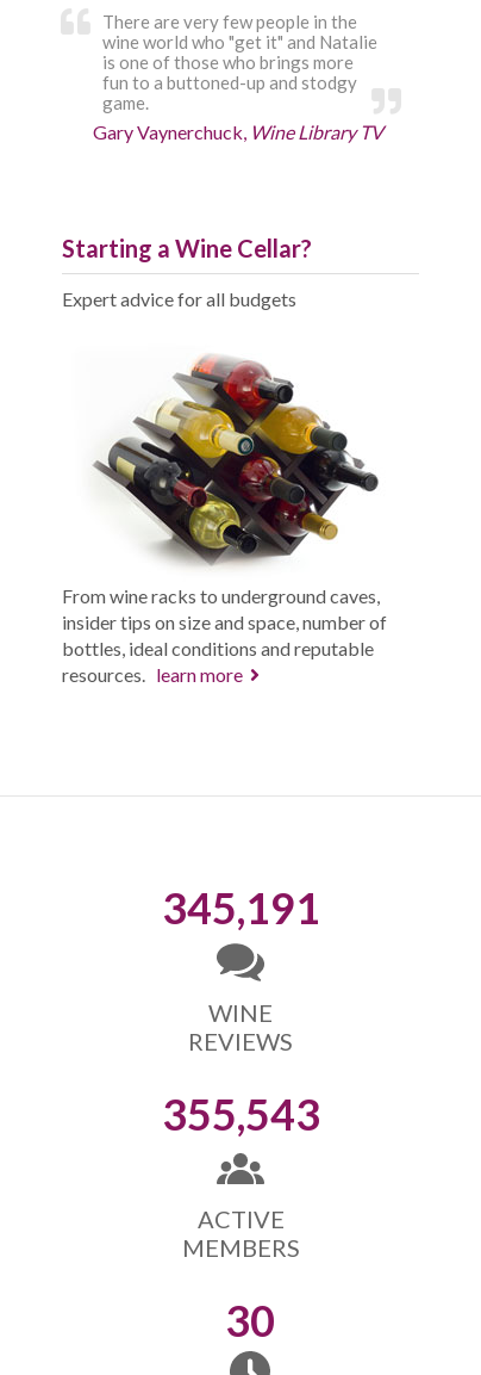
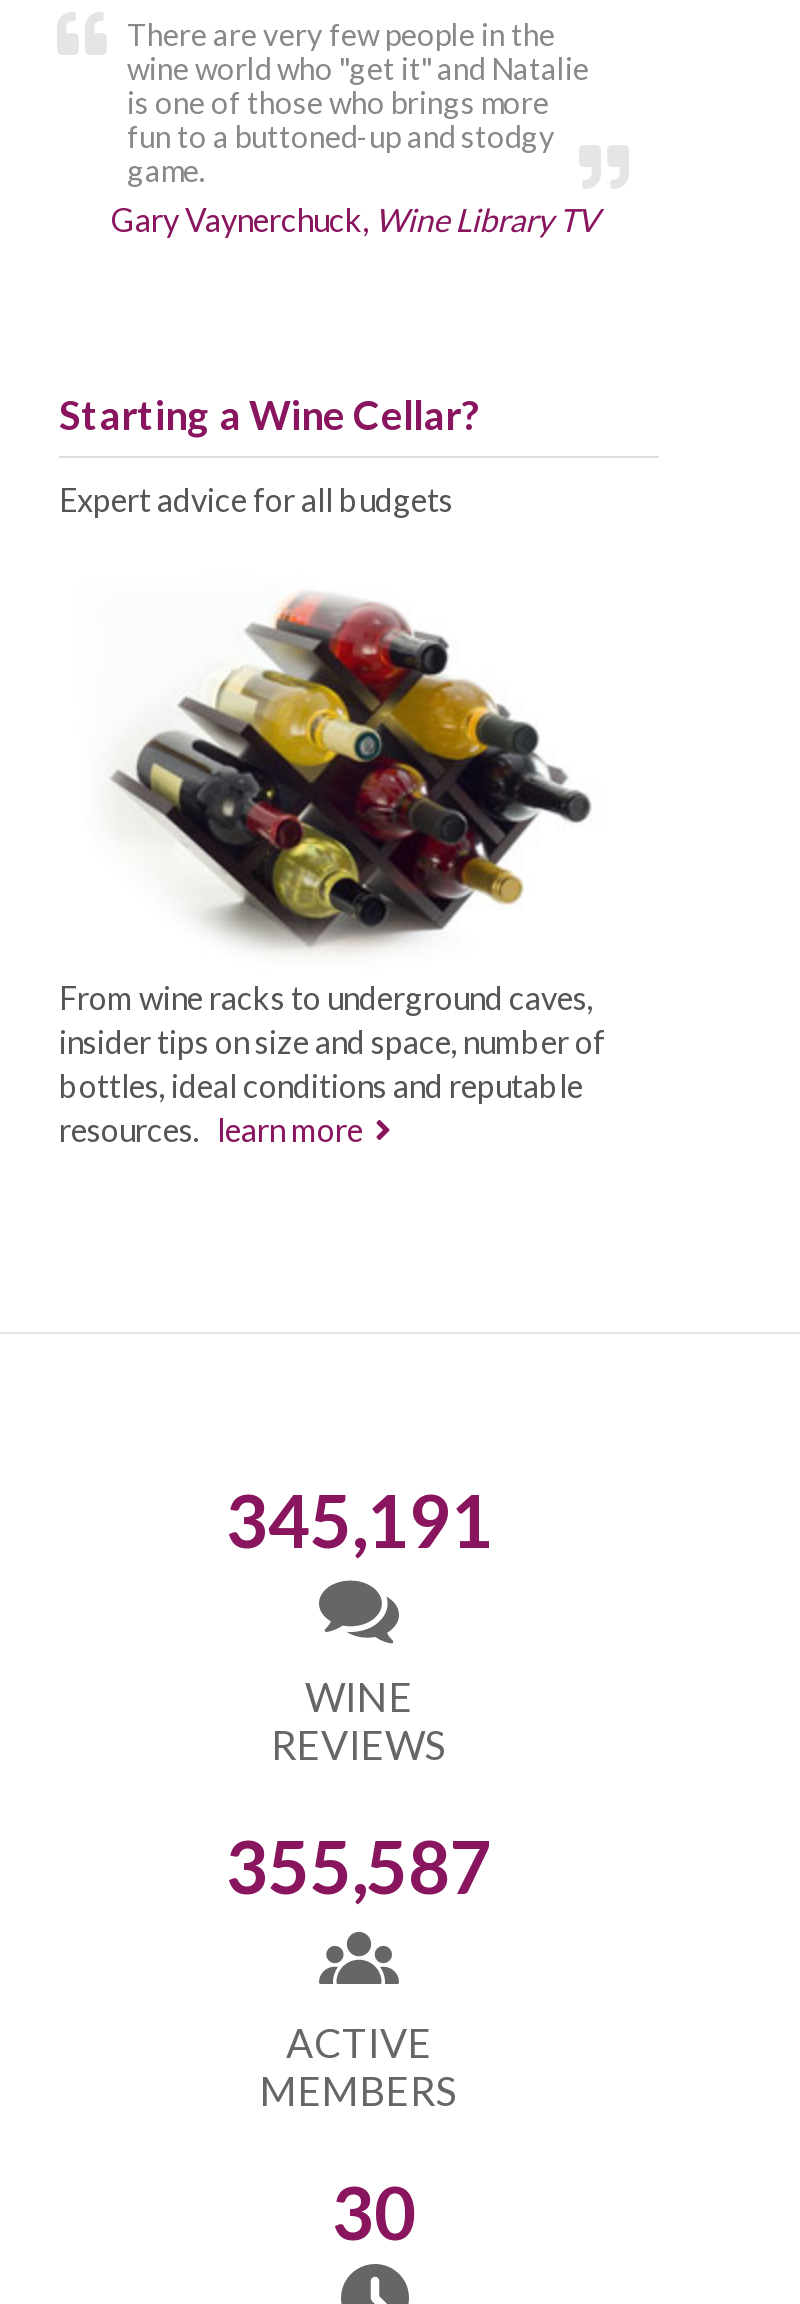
- 355,543
+ 355,587
